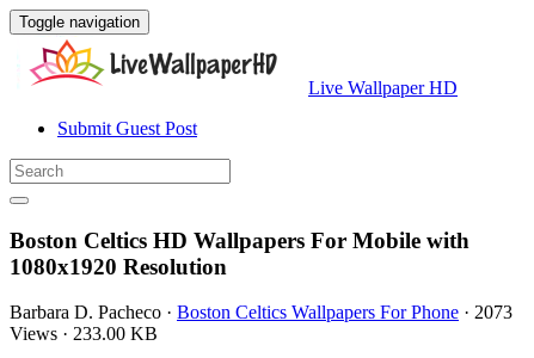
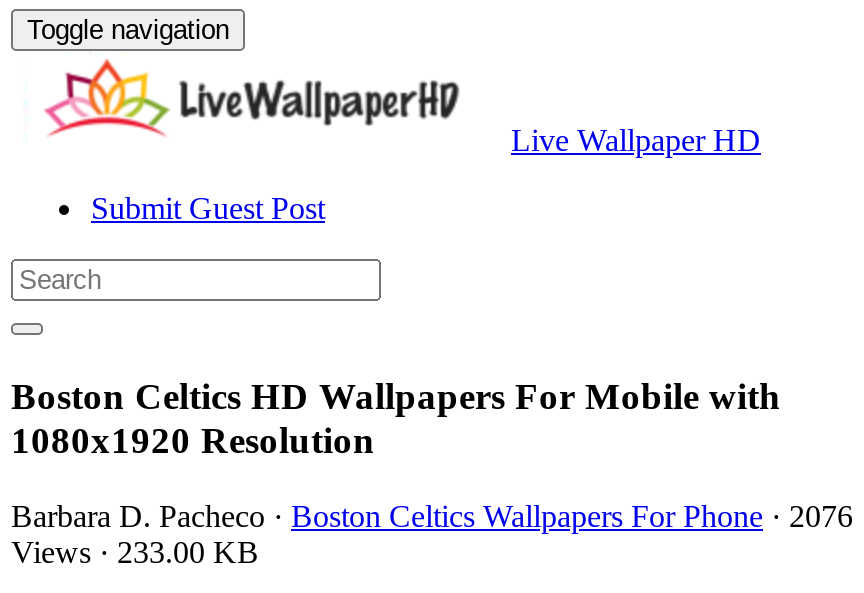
- Barbara D. Pacheco · Boston Celtics Wallpapers For Phone · 2073
+ Barbara D. Pacheco · Boston Celtics Wallpapers For Phone · 2076
